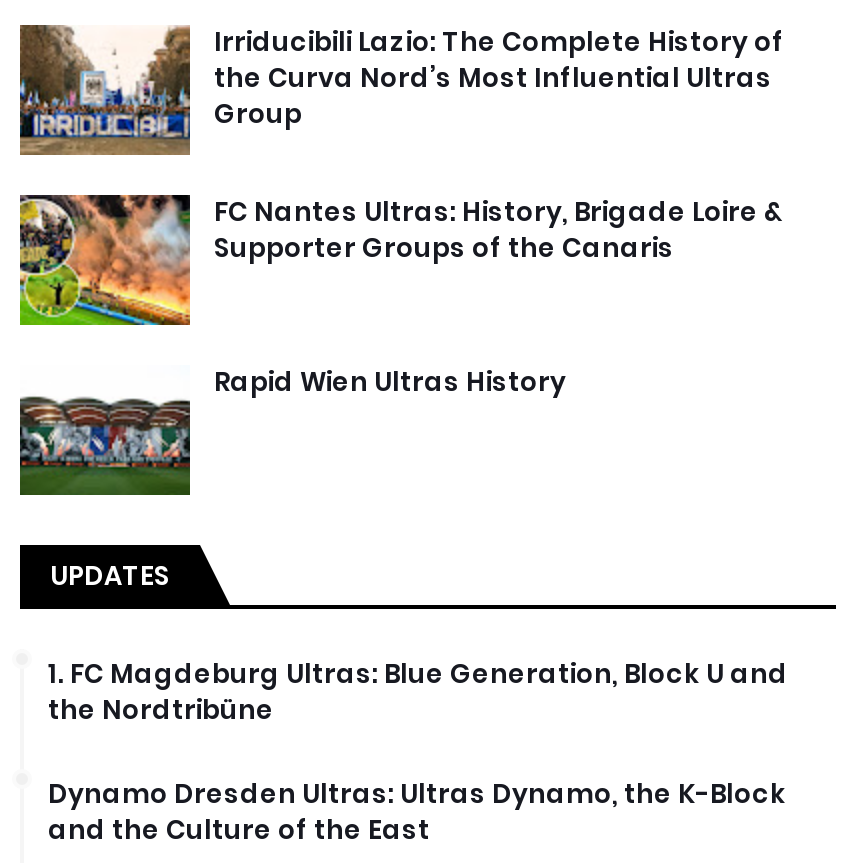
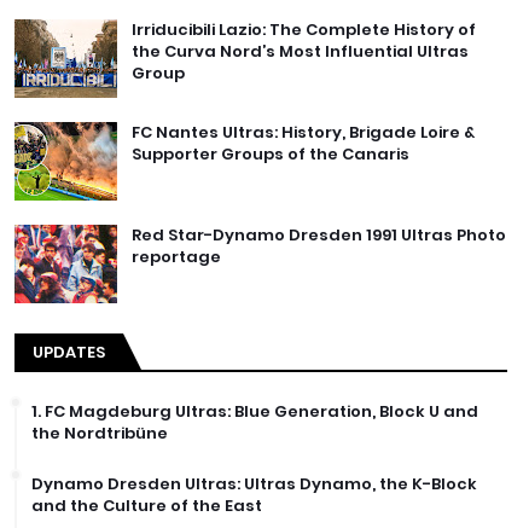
- [image]
- Rapid Wien Ultras History
+ [image]
+ Red Star-Dynamo Dresden 1991 Ultras Photo
+ reportage
